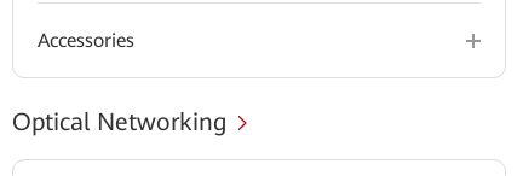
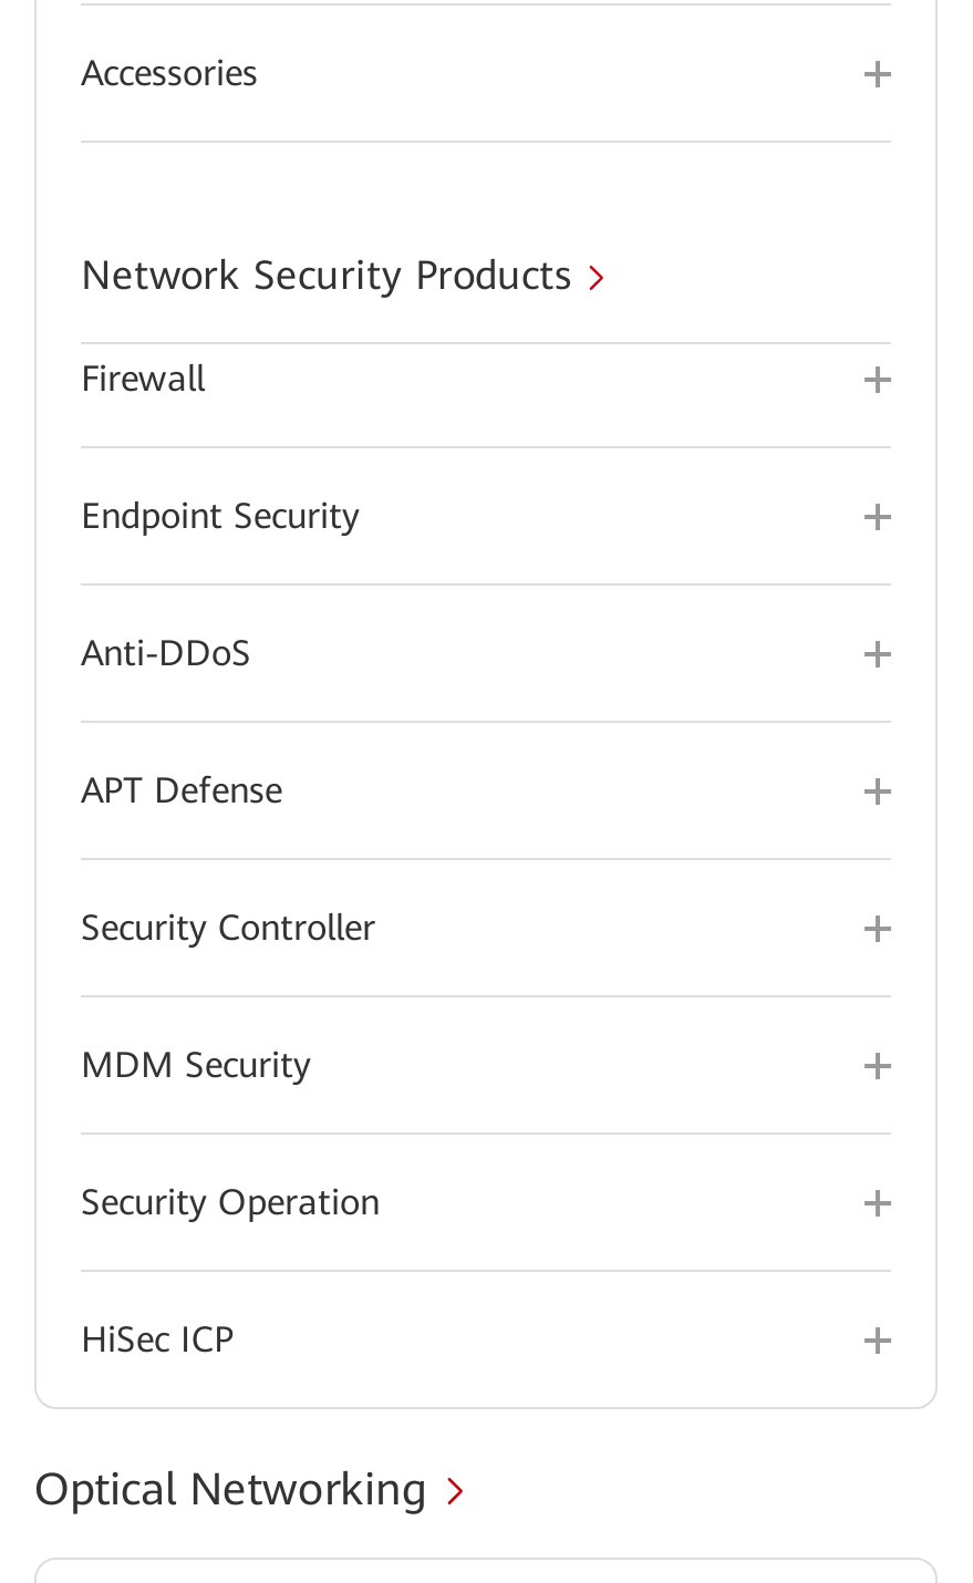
+ Network Security Products
+ Firewall
+ Endpoint Security
+ Anti-DDoS
+ APT Defense
+ Security Controller
+ MDM Security
+ Security Operation
+ HiSec ICP
